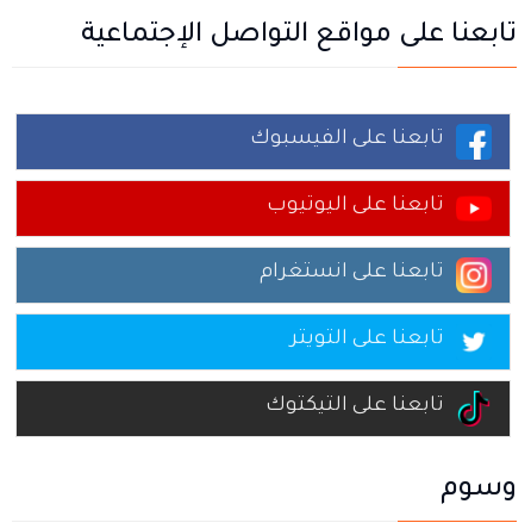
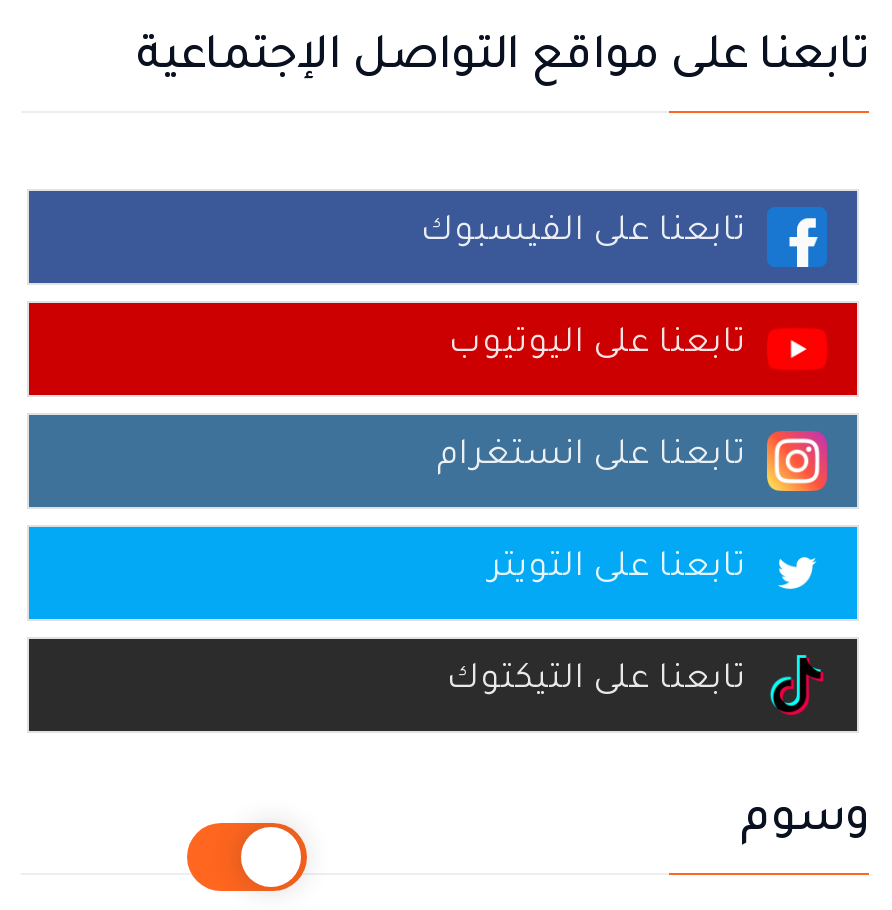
+ [image]
